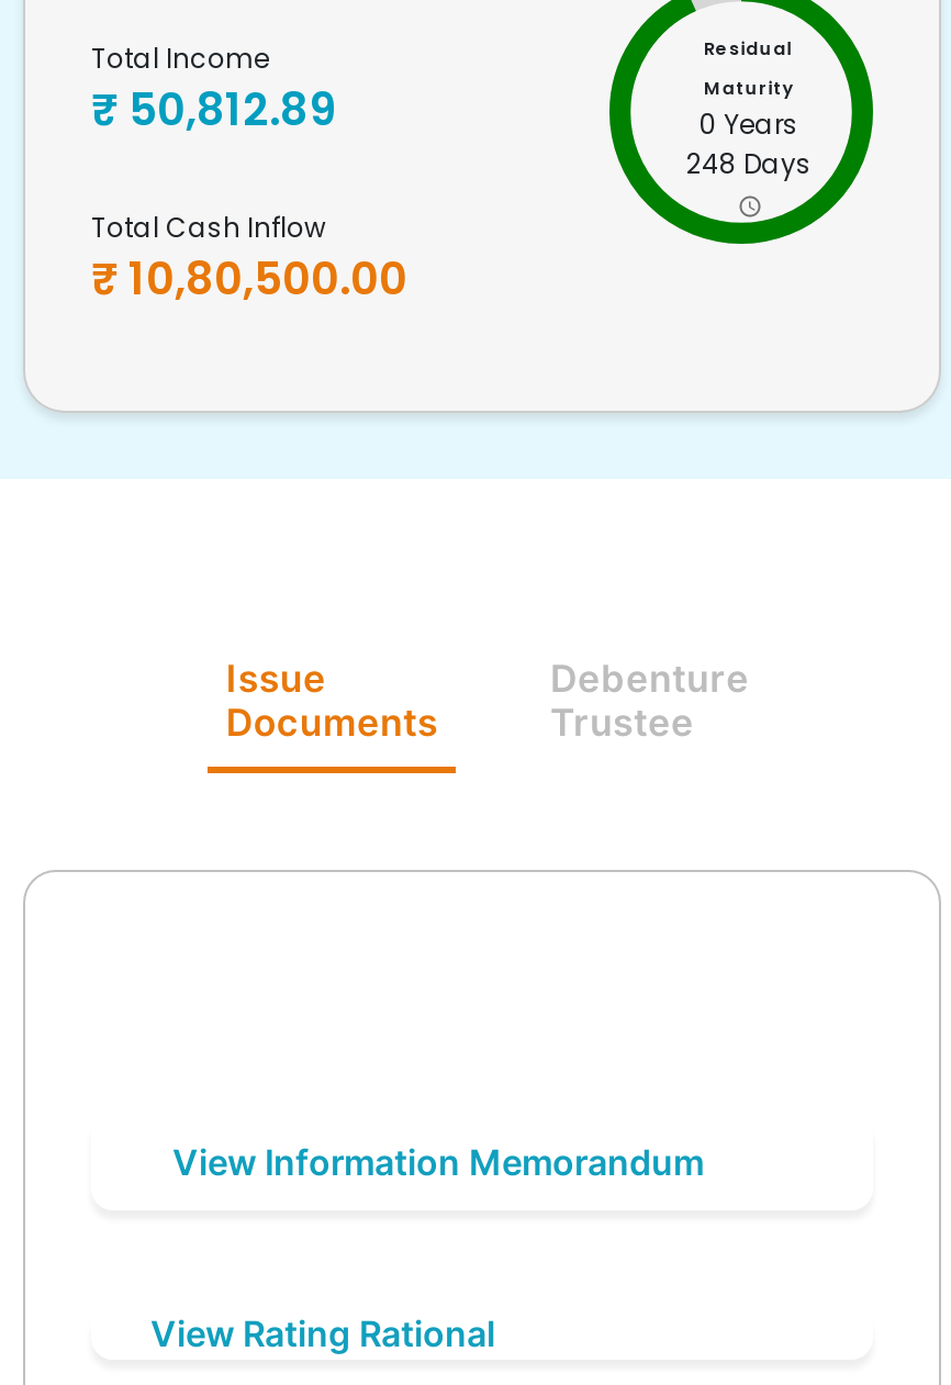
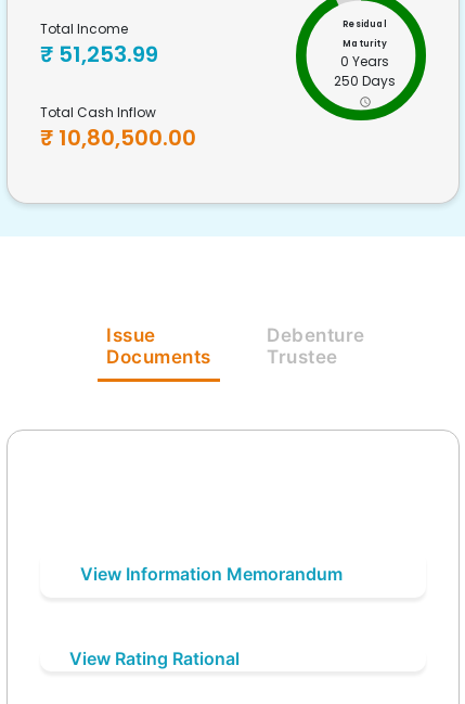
- ₹ 50,812.89
+ ₹ 51,253.99

- 248 Days
+ 250 Days
